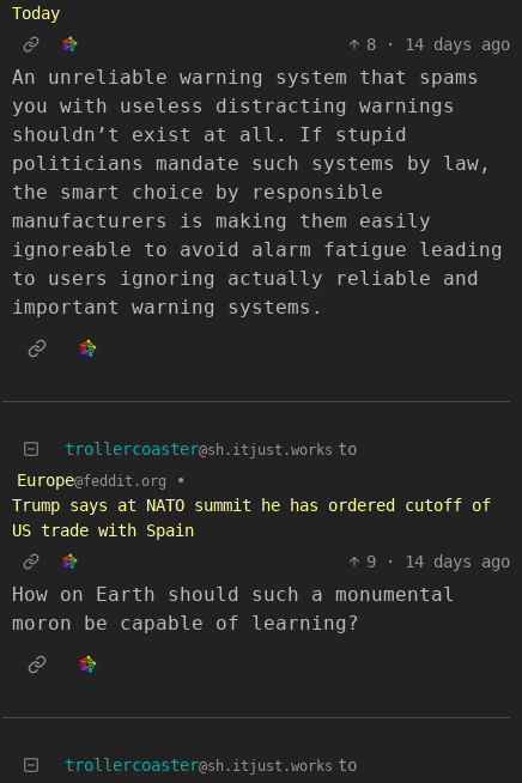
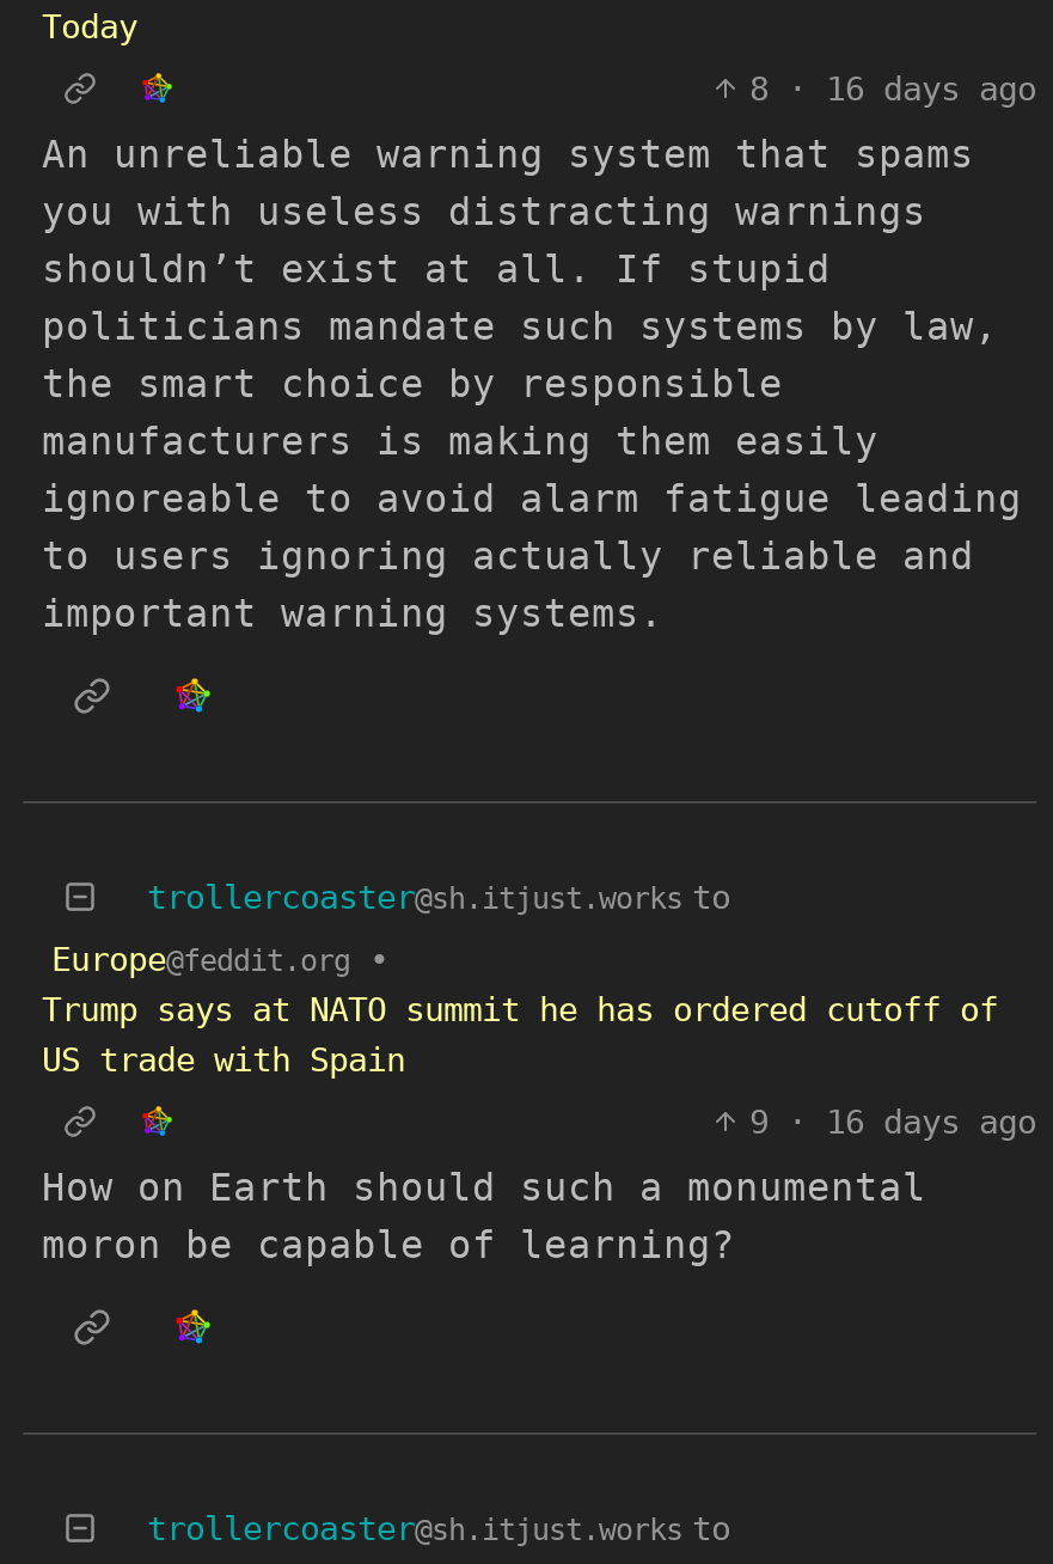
- 8 · 14 days ago
+ 8 · 16 days ago

- 9 · 14 days ago
+ 9 · 16 days ago
